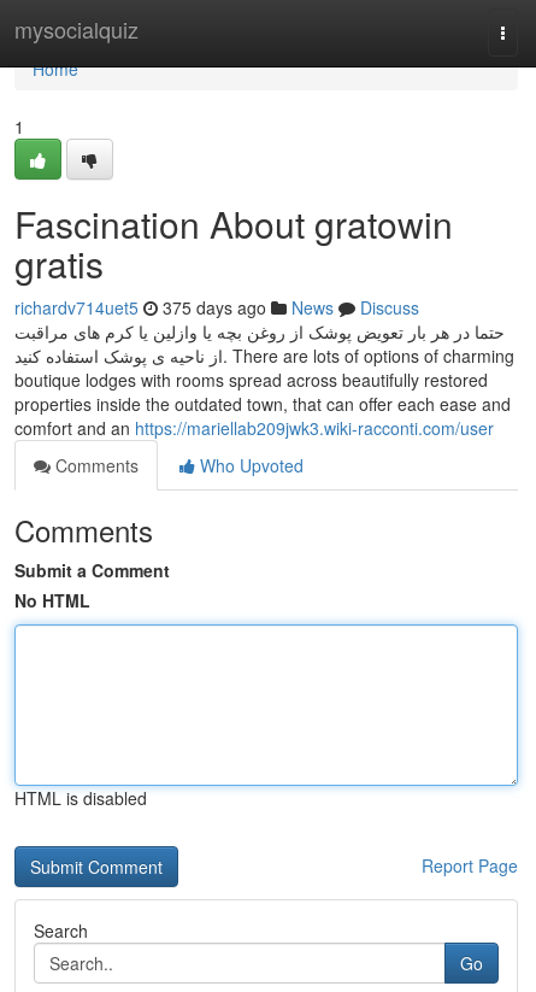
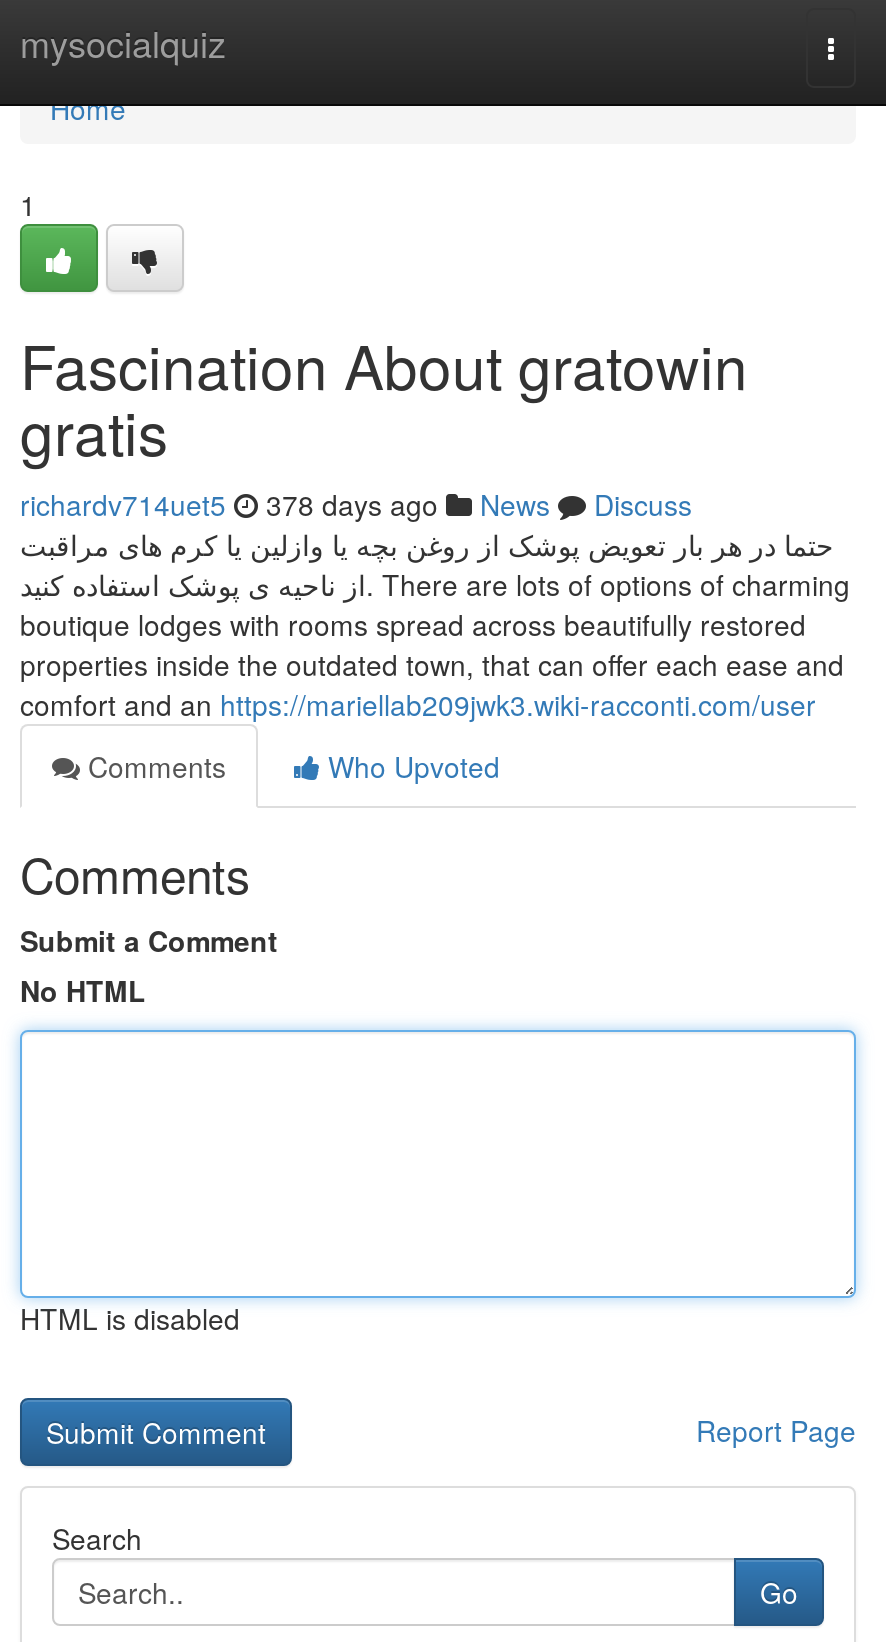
- richardv714uet5 375 days ago News Discuss
+ richardv714uet5 378 days ago News Discuss
